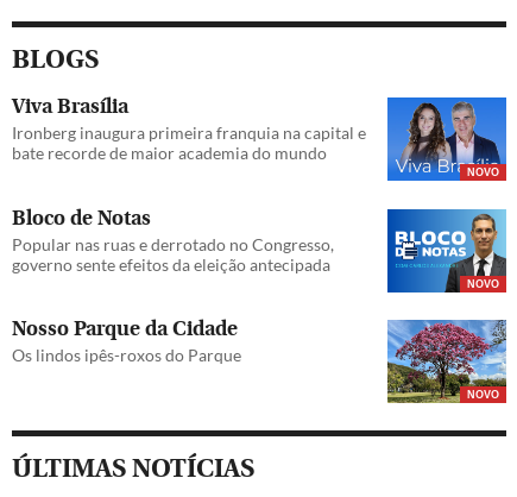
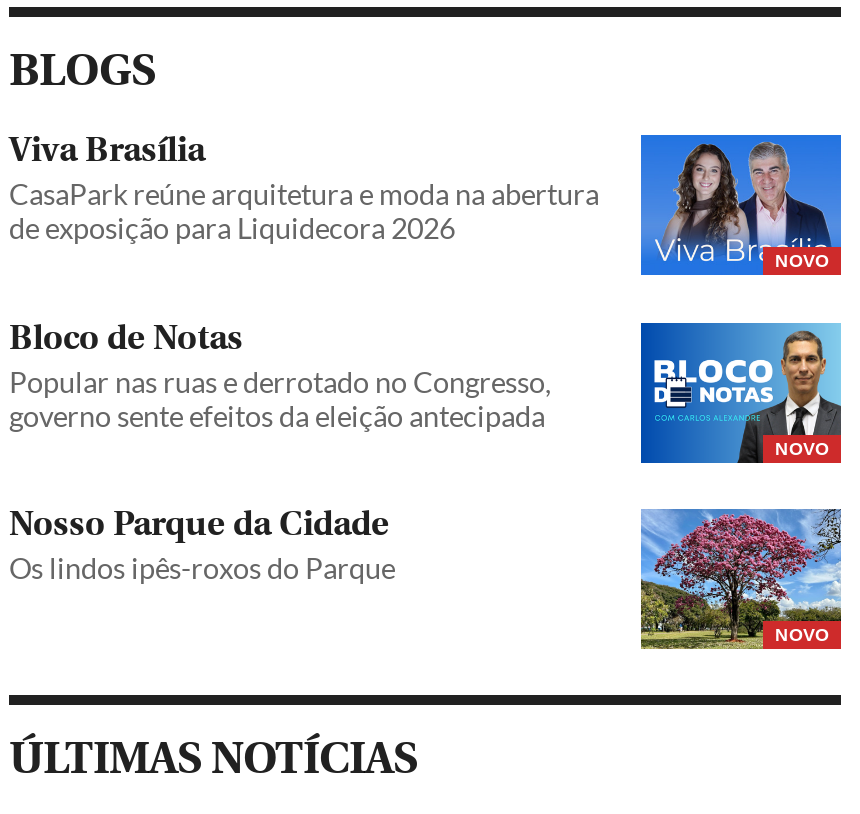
- Ironberg inaugura primeira franquia na capital e
- bate recorde de maior academia do mundo
+ CasaPark reúne arquitetura e moda na abertura
+ de exposição para Liquidecora 2026
